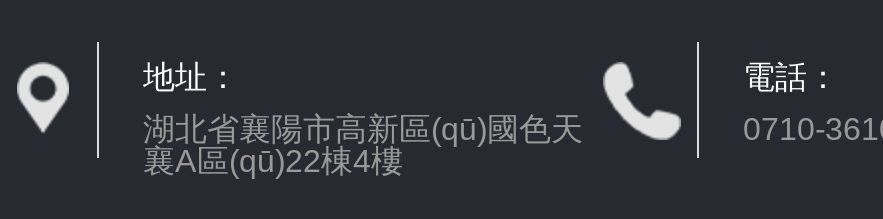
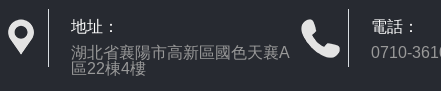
- 湖北省襄陽市高新區(qū)國色天
- 襄A區(qū)22棟4樓
+ 湖北省襄陽市高新區國色天襄A
+ 區22棟4樓
